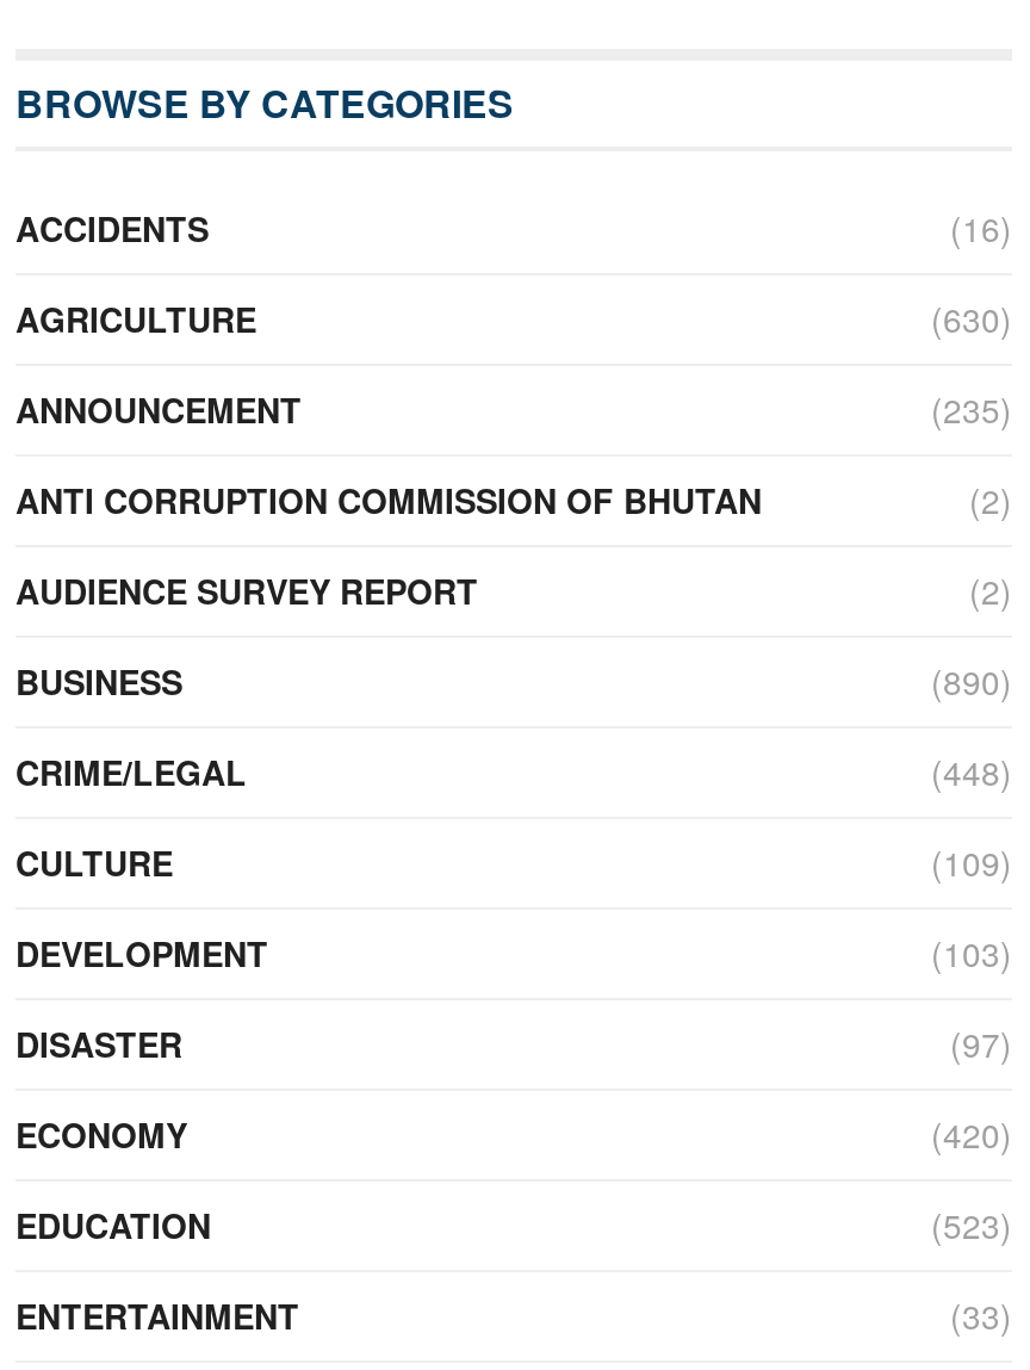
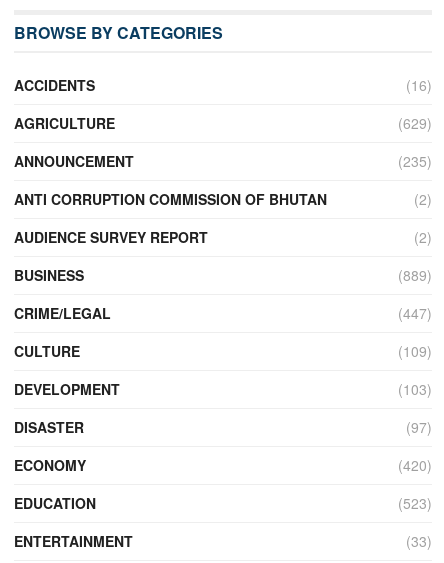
- (630)
+ (629)

- (890)
+ (889)

- (448)
+ (447)
